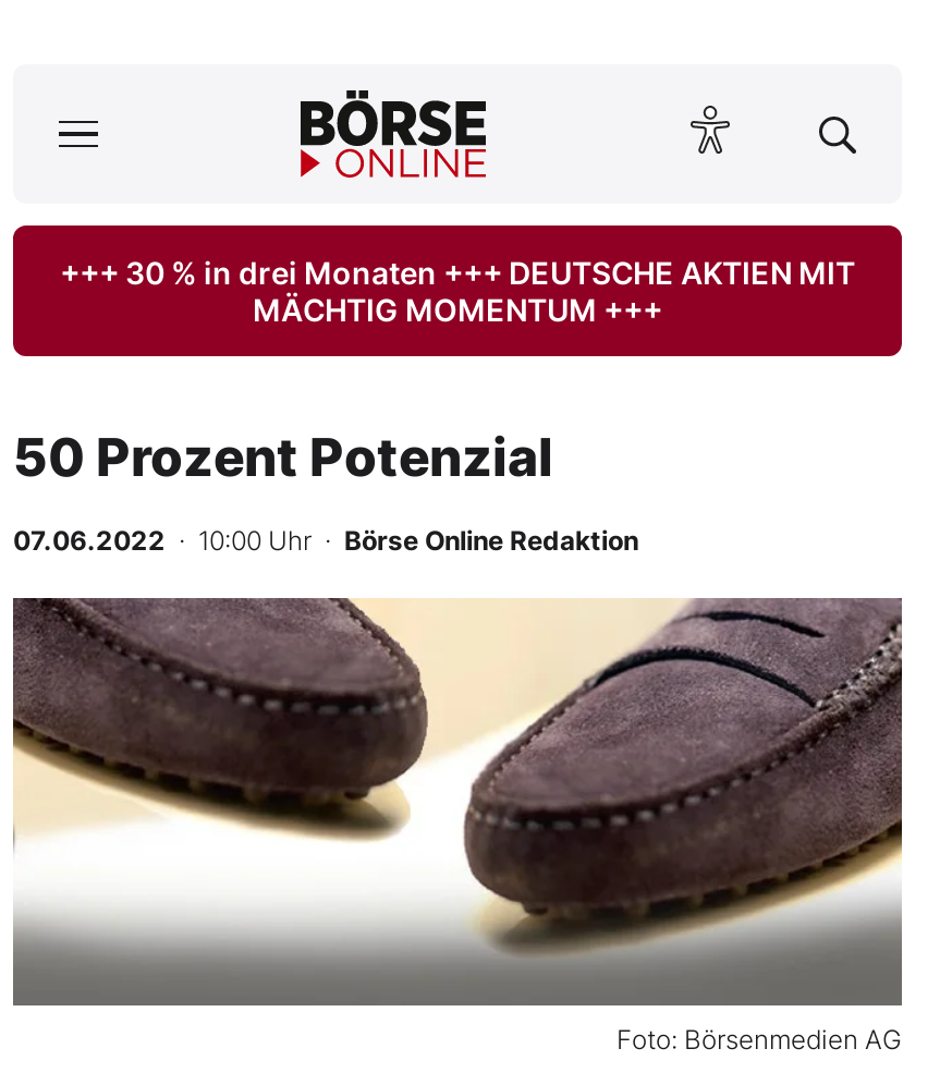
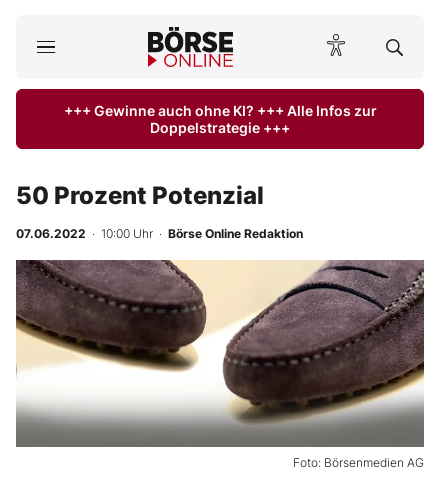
- +++ 30 % in drei Monaten +++ DEUTSCHE AKTIEN MIT
- MÄCHTIG MOMENTUM +++
+ +++ Gewinne auch ohne KI? +++ Alle Infos zur
+ Doppelstrategie +++
